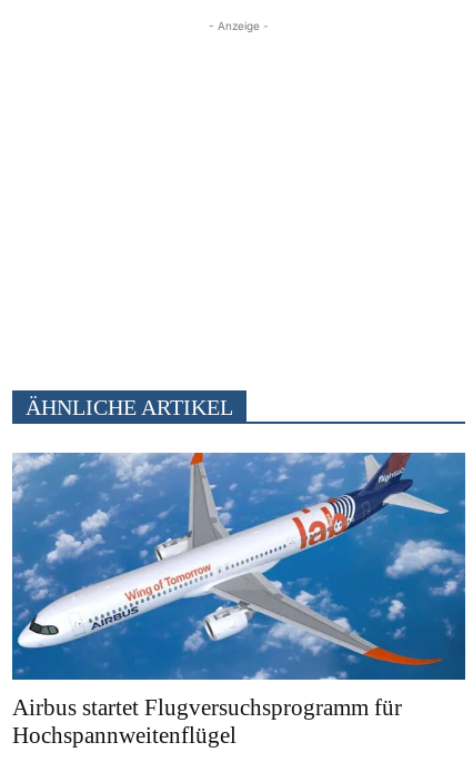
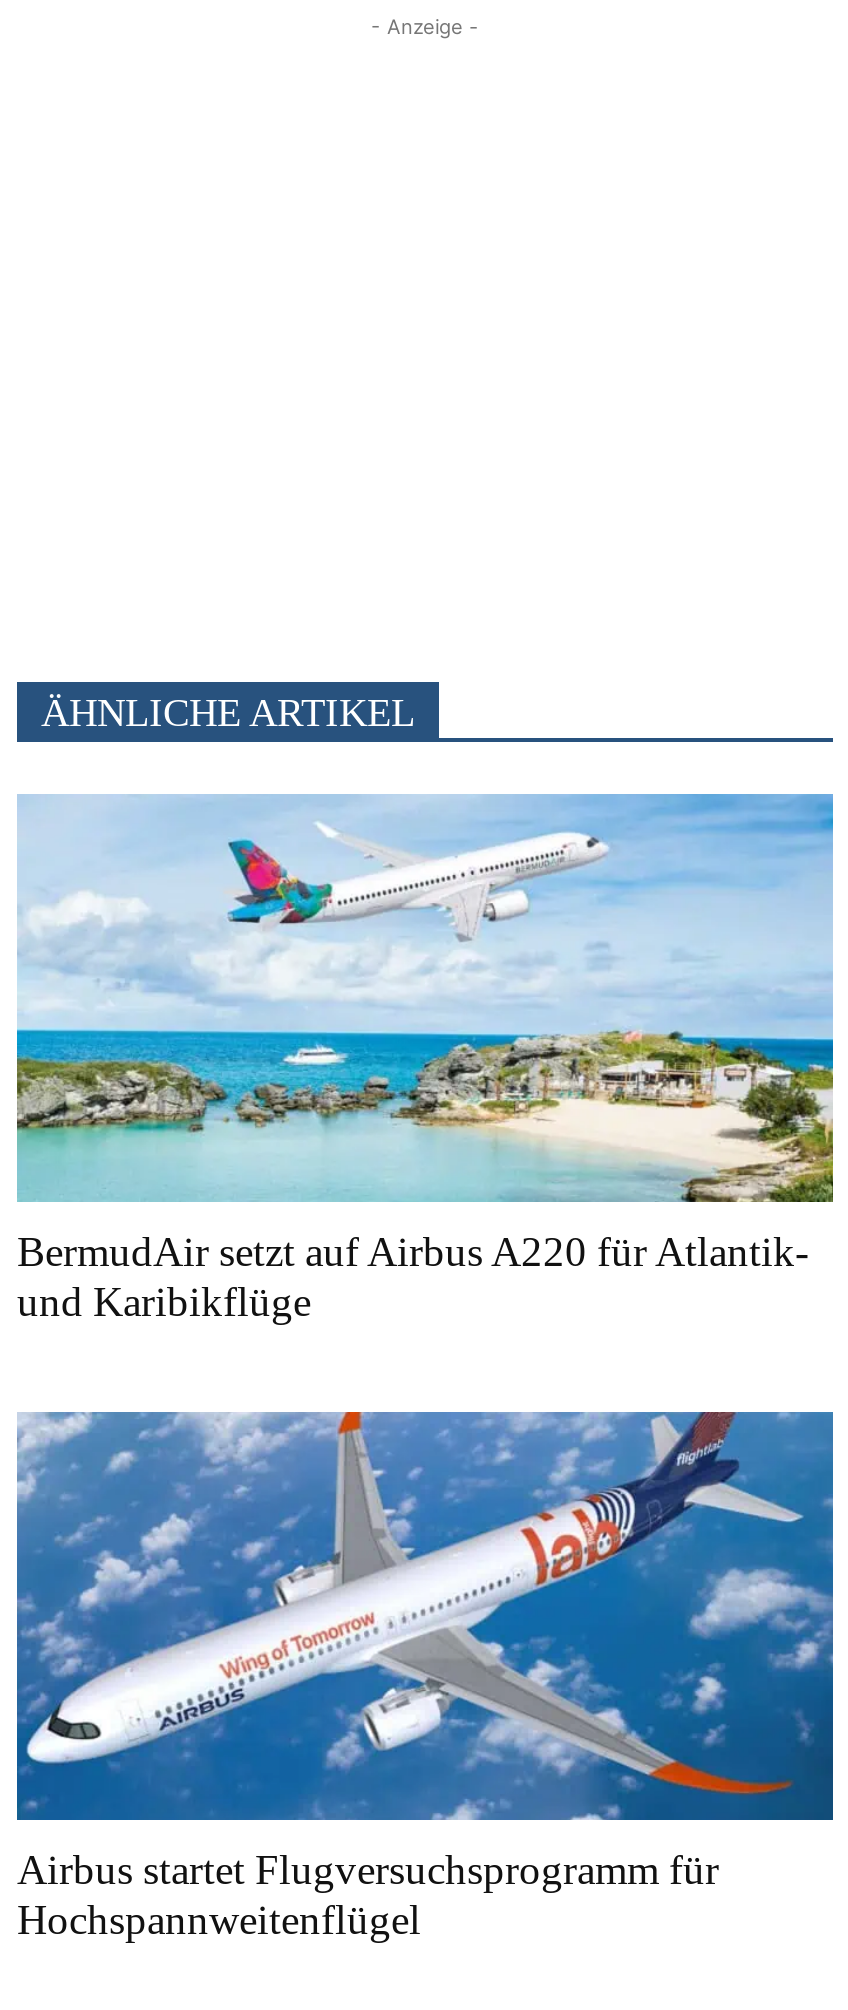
+ [image]
+ BermudAir setzt auf Airbus A220 für Atlantik-
+ und Karibikflüge
